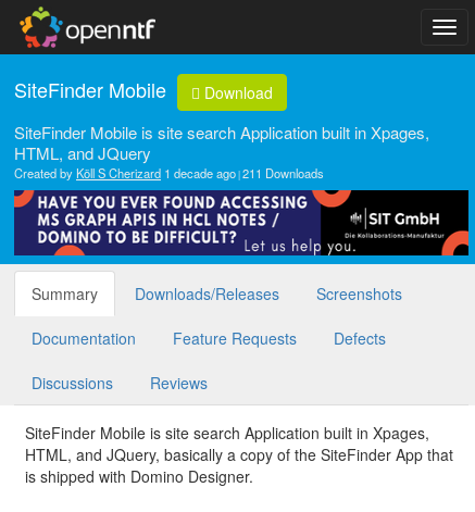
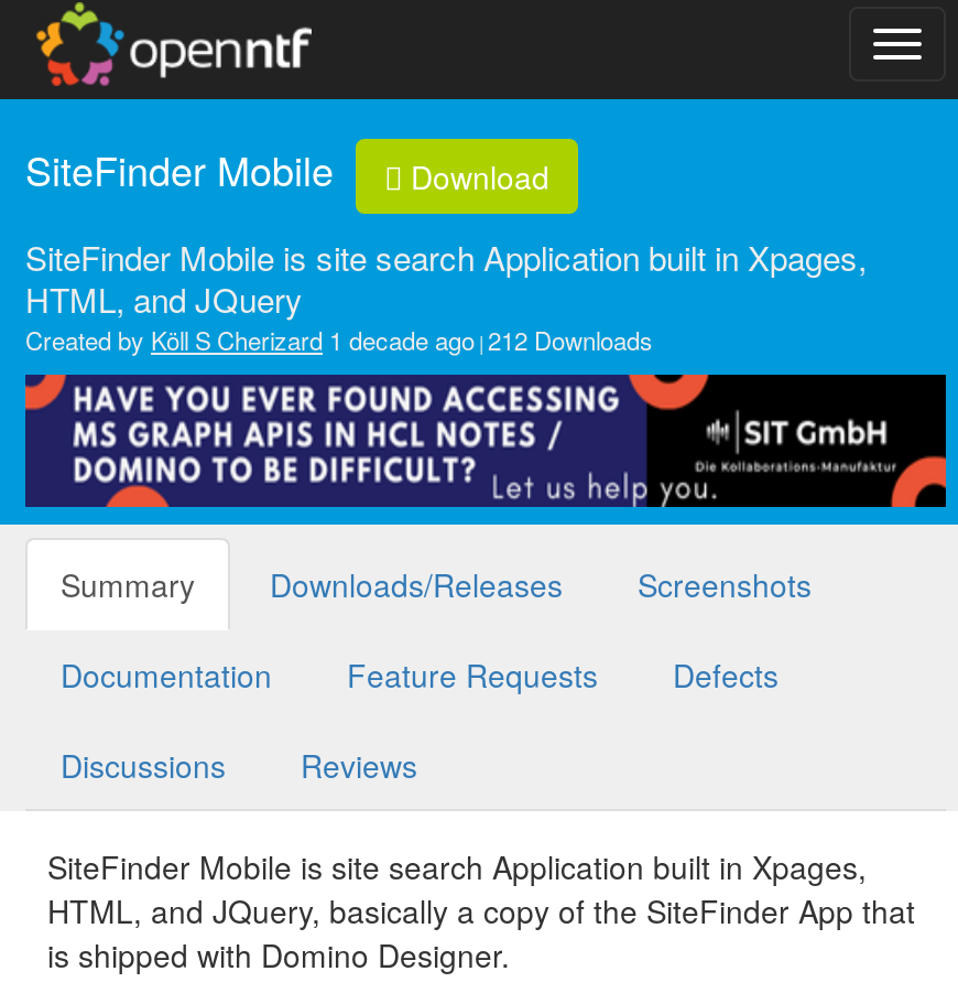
- Created by Köll S Cherizard 1 decade ago 211 Downloads
+ Created by Köll S Cherizard 1 decade ago 212 Downloads
